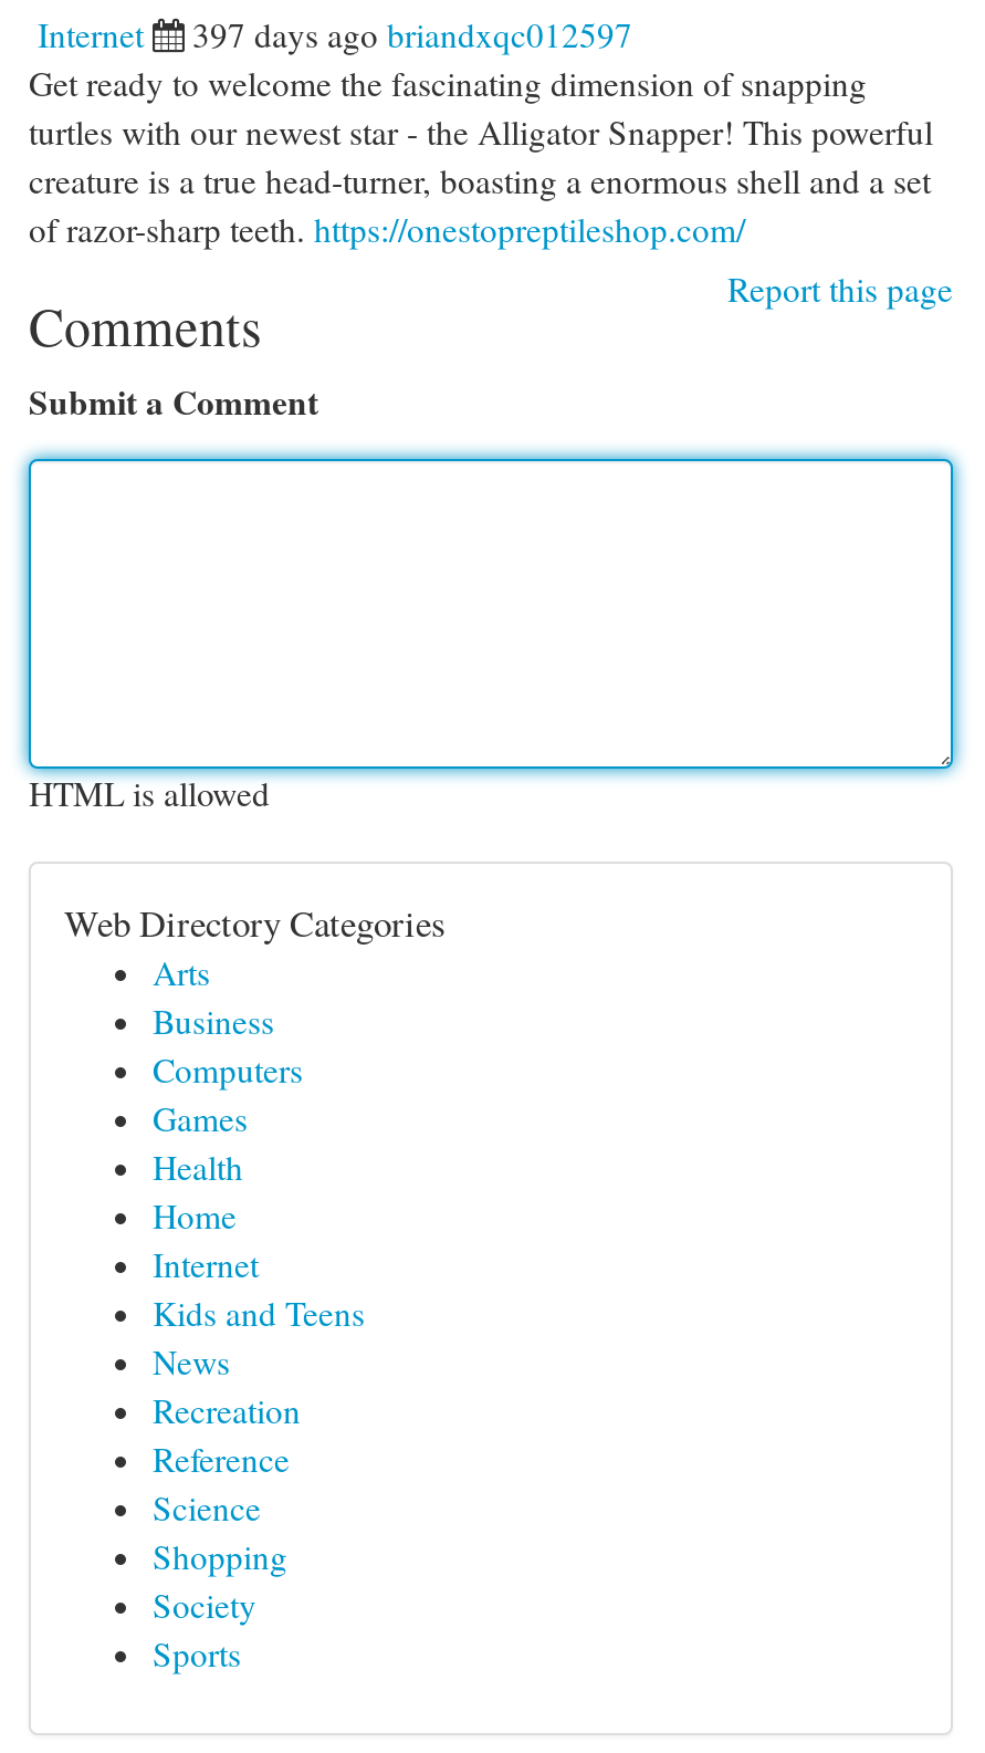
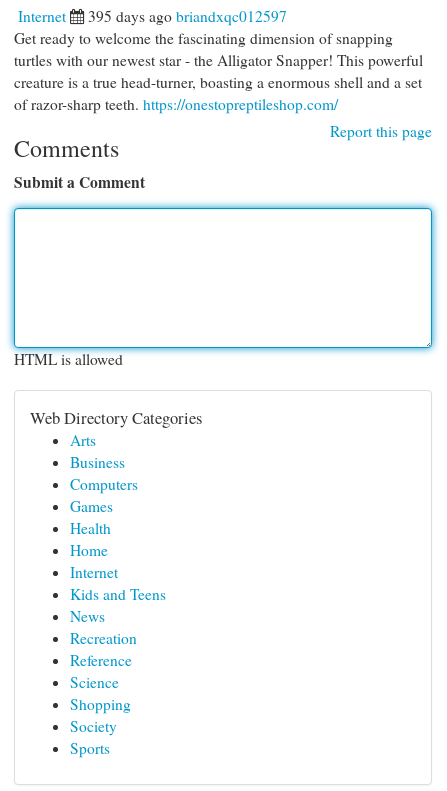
- 397 days ago briandxqc012597
+ 395 days ago briandxqc012597
